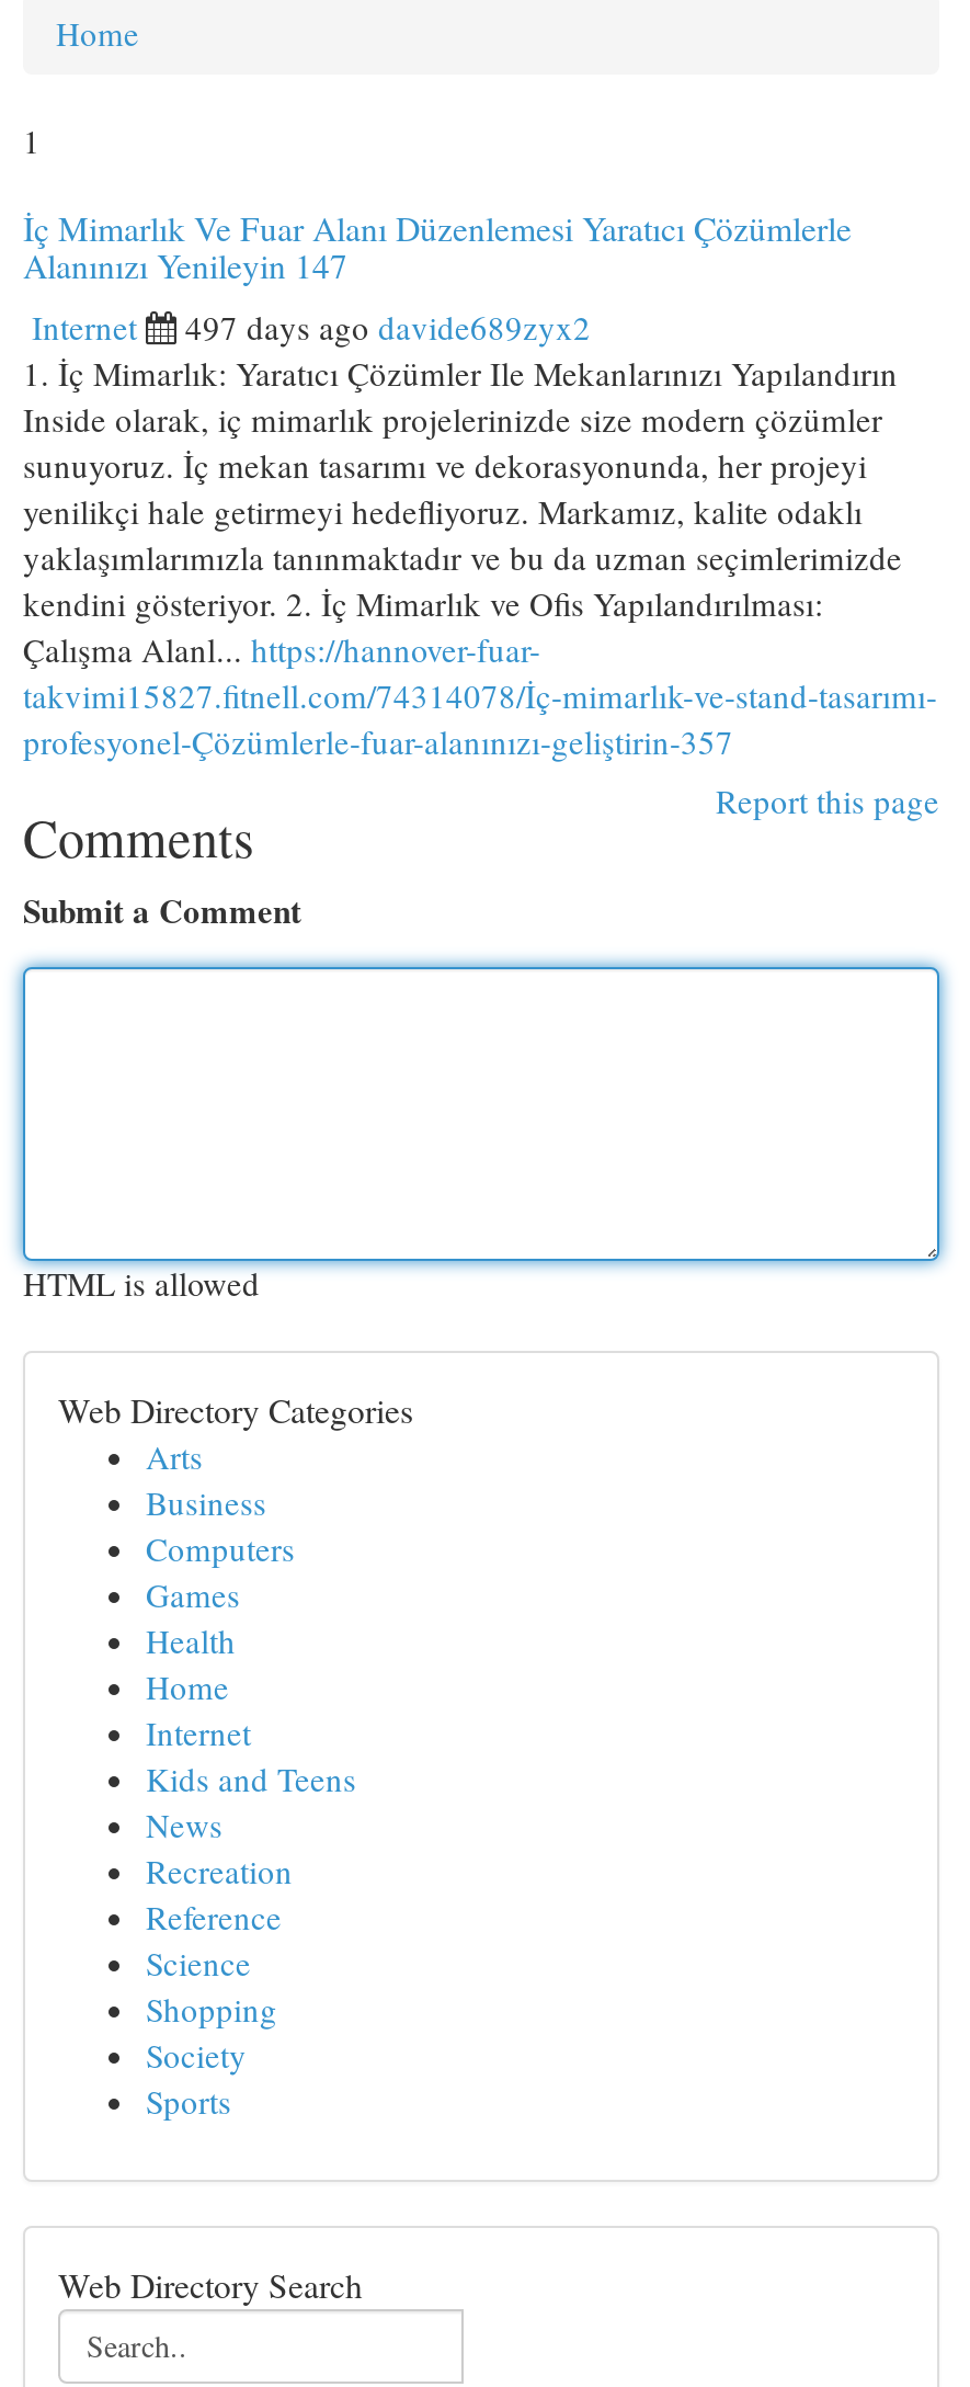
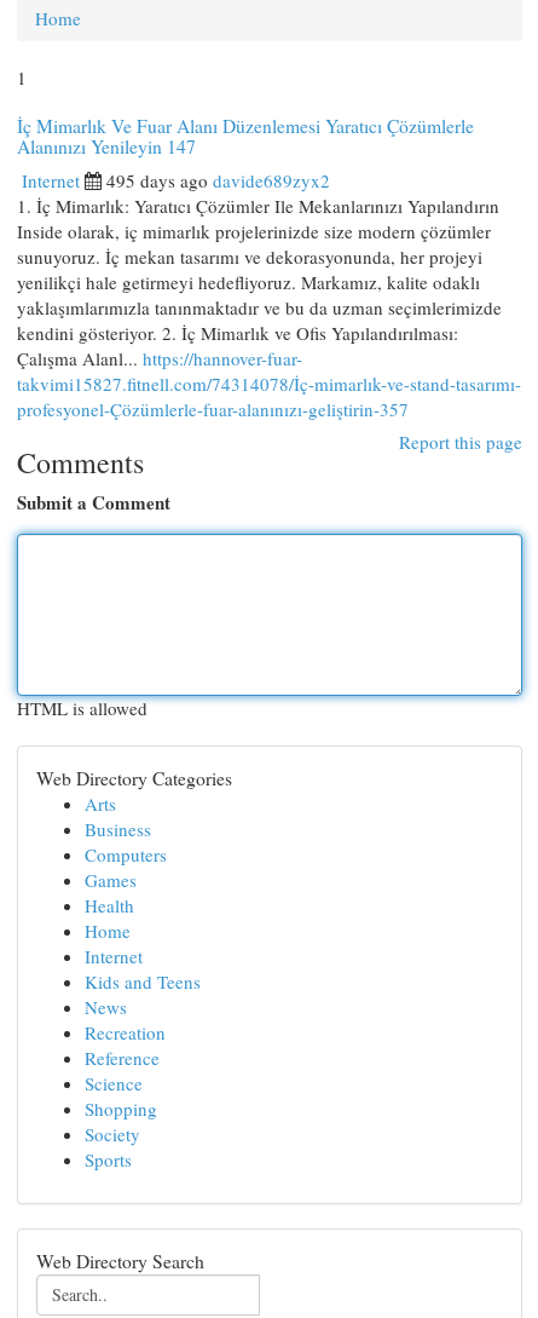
- 497 days ago davide689zyx2
+ 495 days ago davide689zyx2
